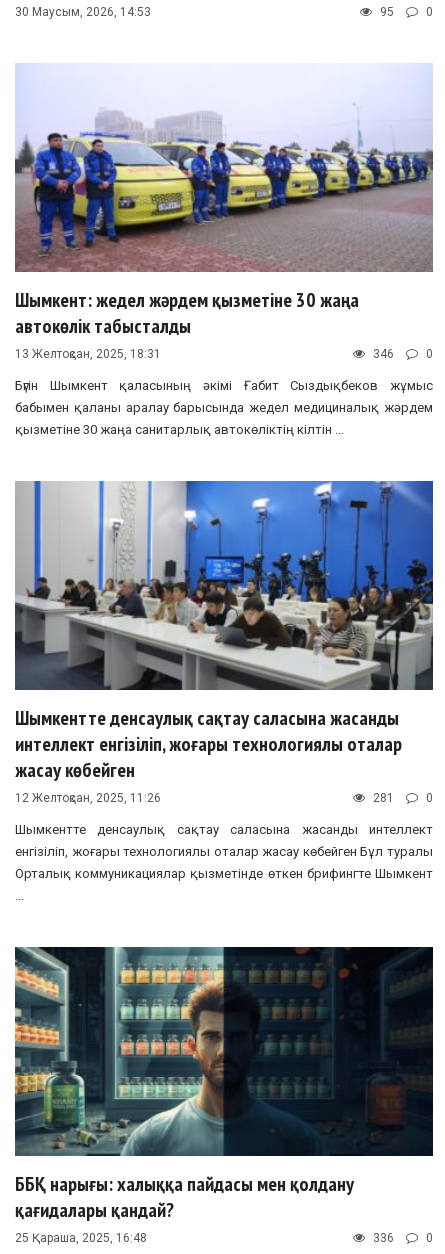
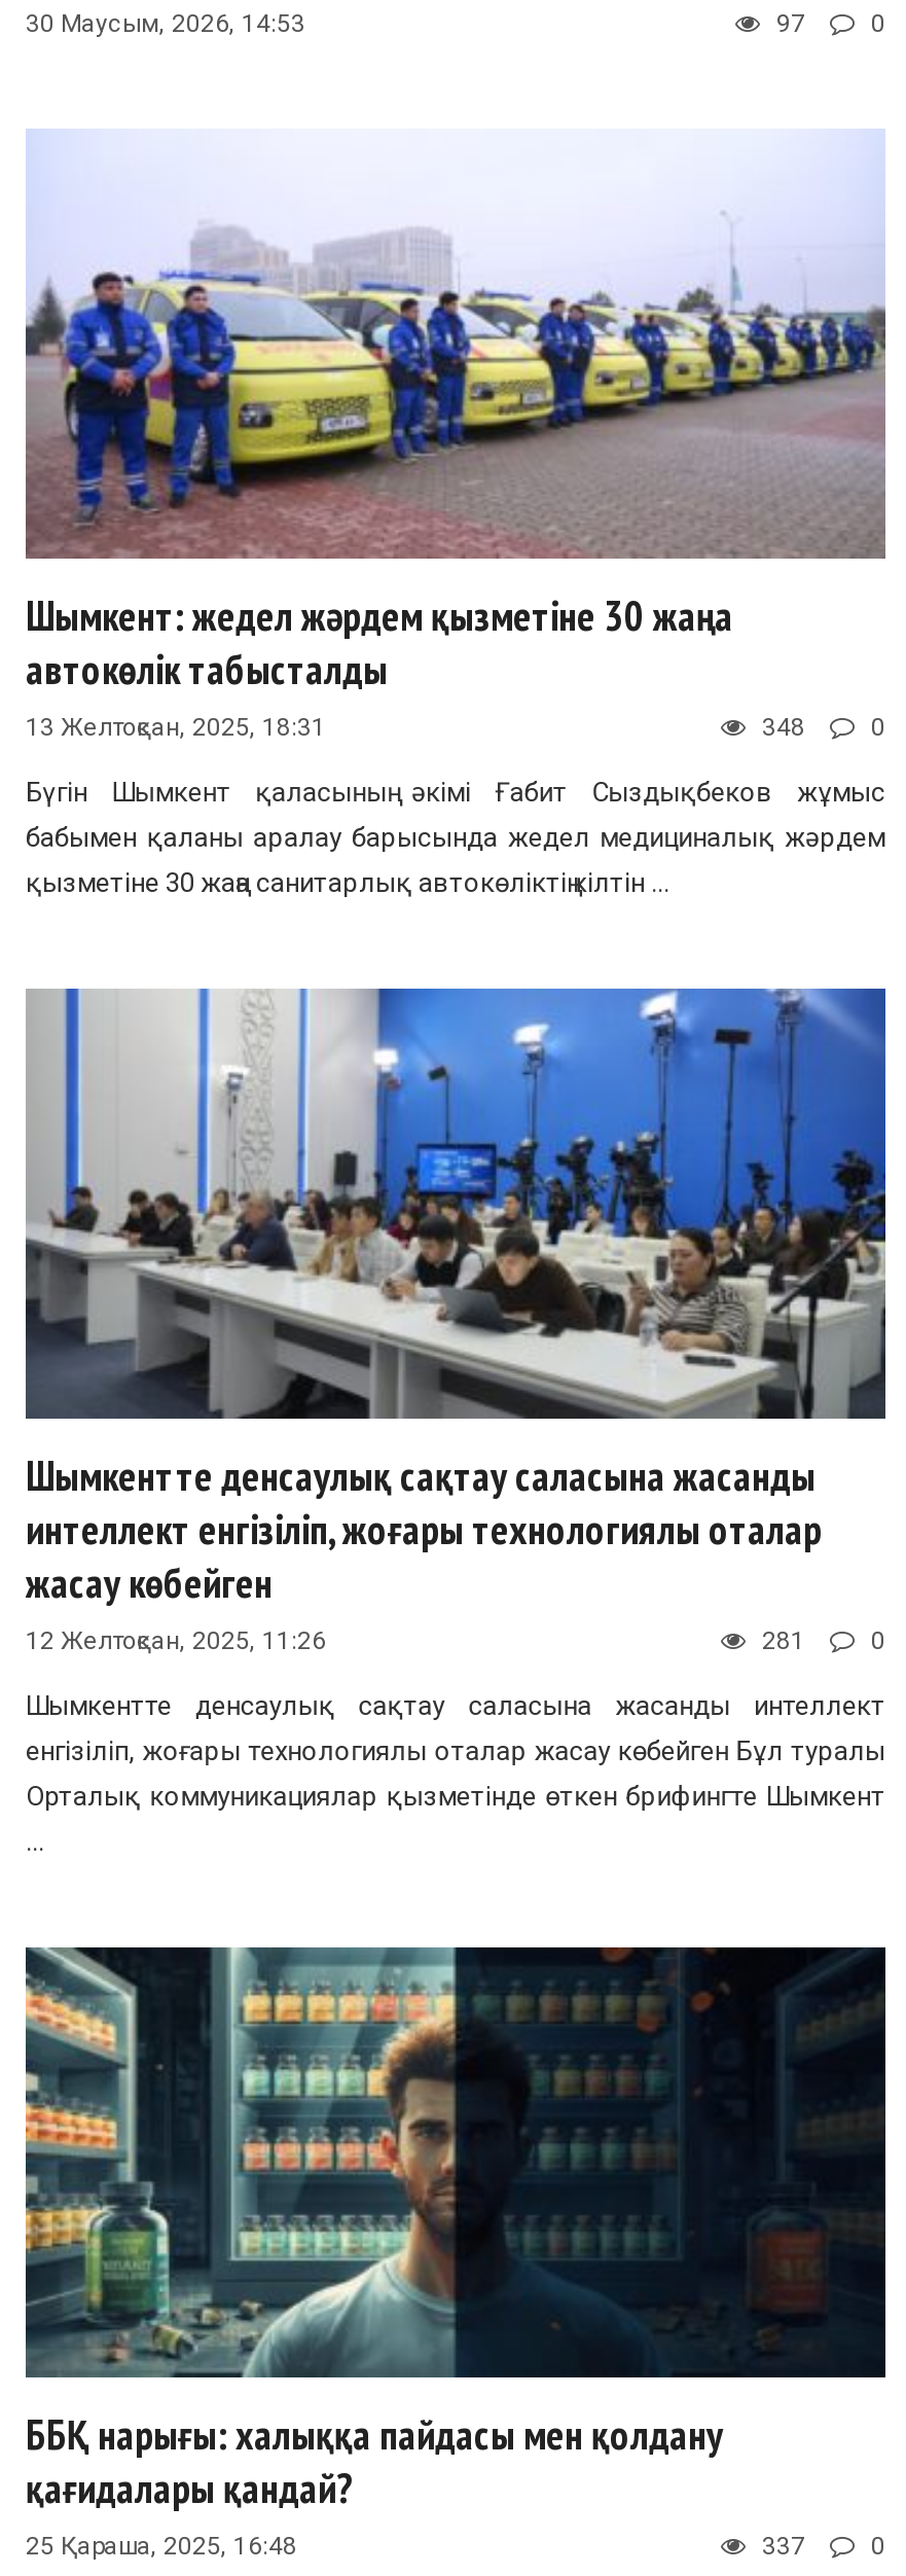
- 95
+ 97

- 346
+ 348

- 336
+ 337
